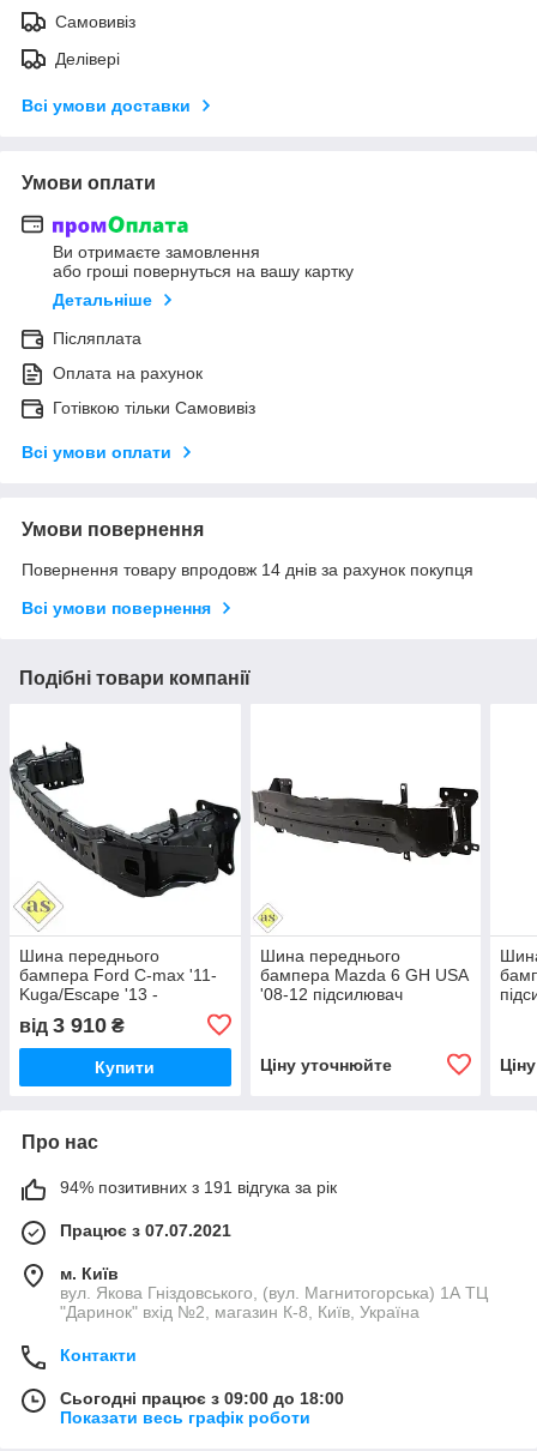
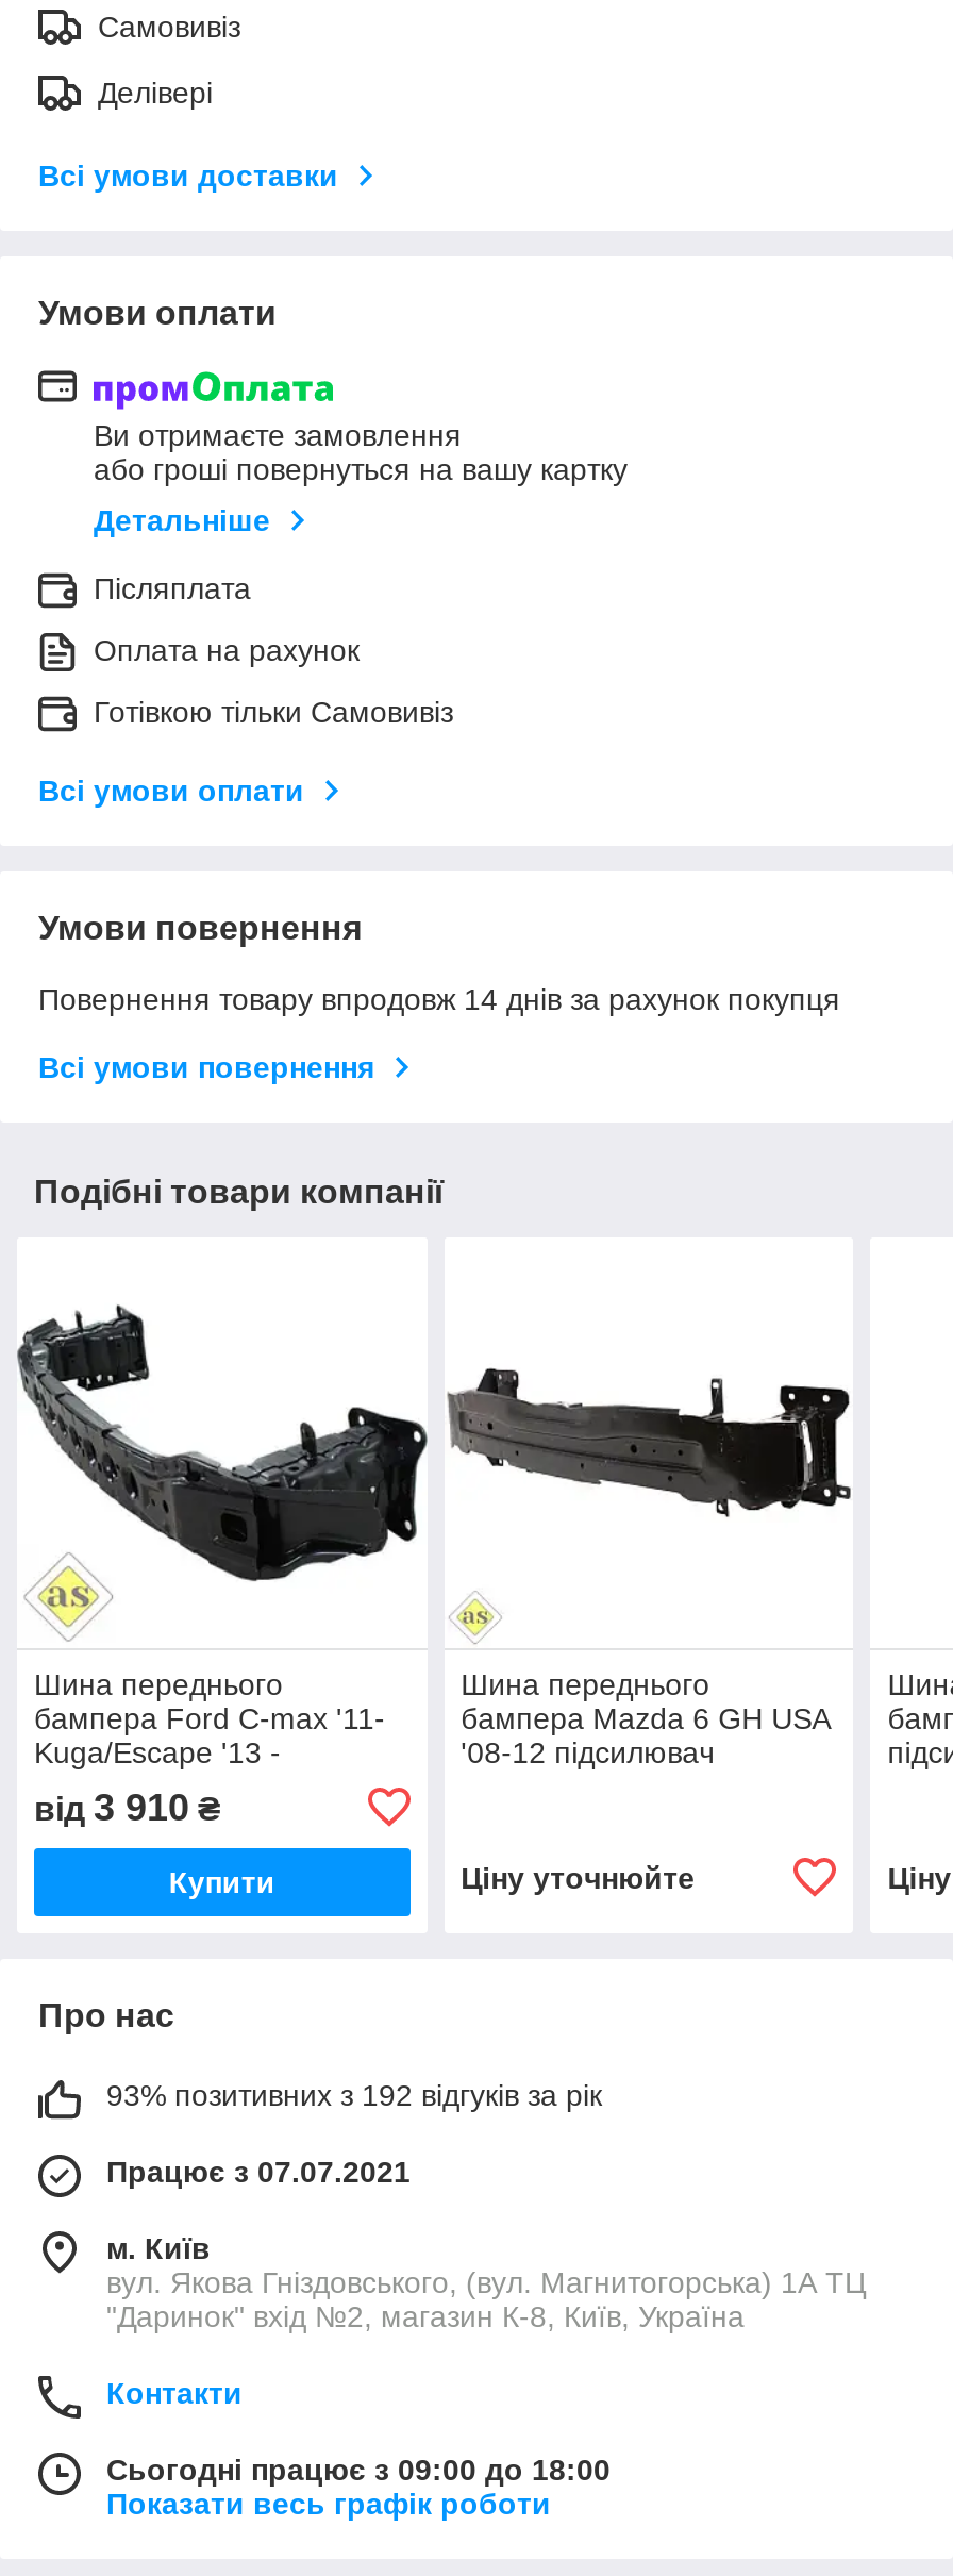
- 94% позитивних з 191 відгука за рік
+ 93% позитивних з 192 відгуків за рік
